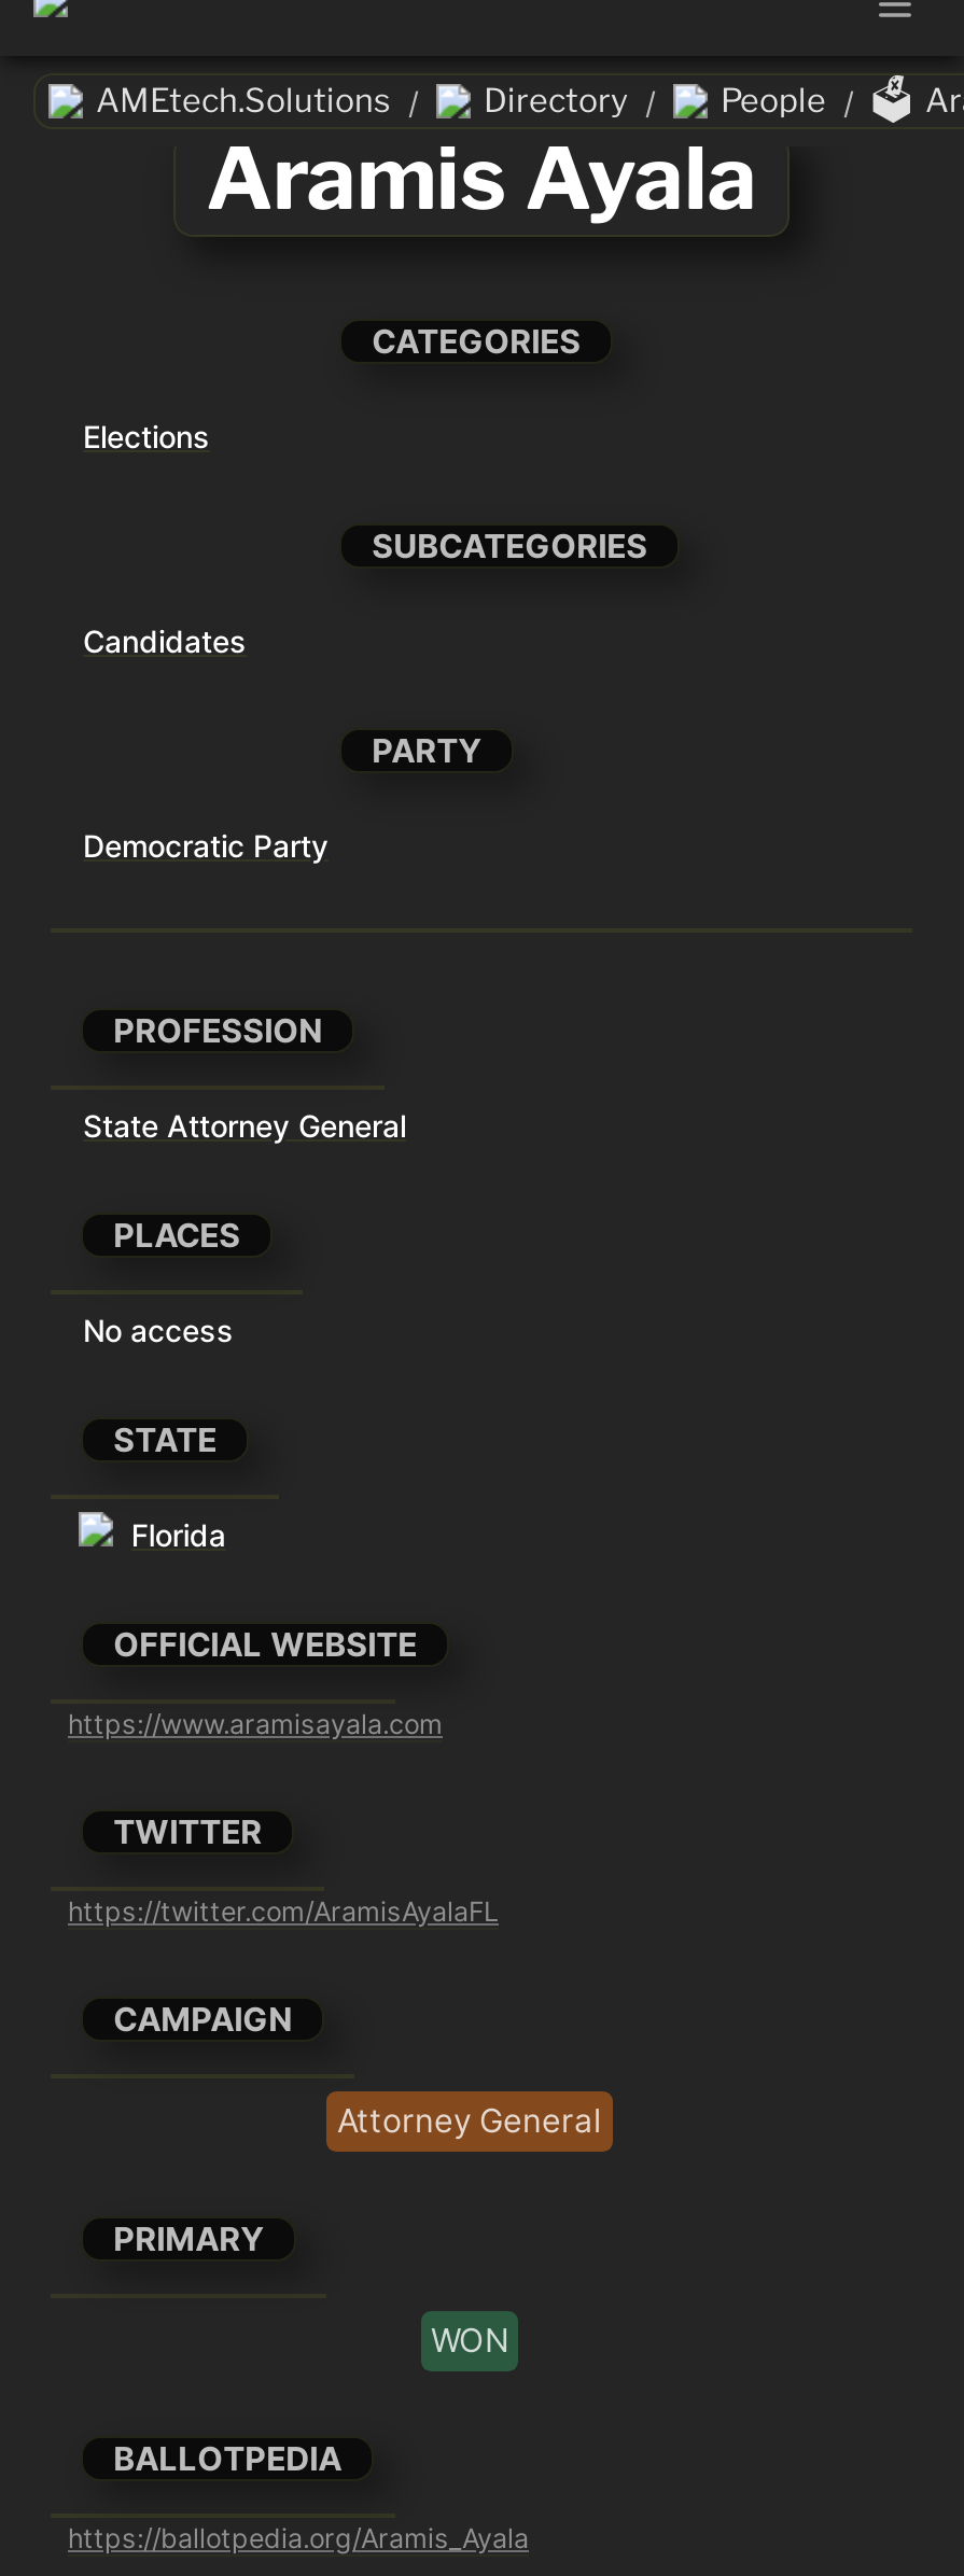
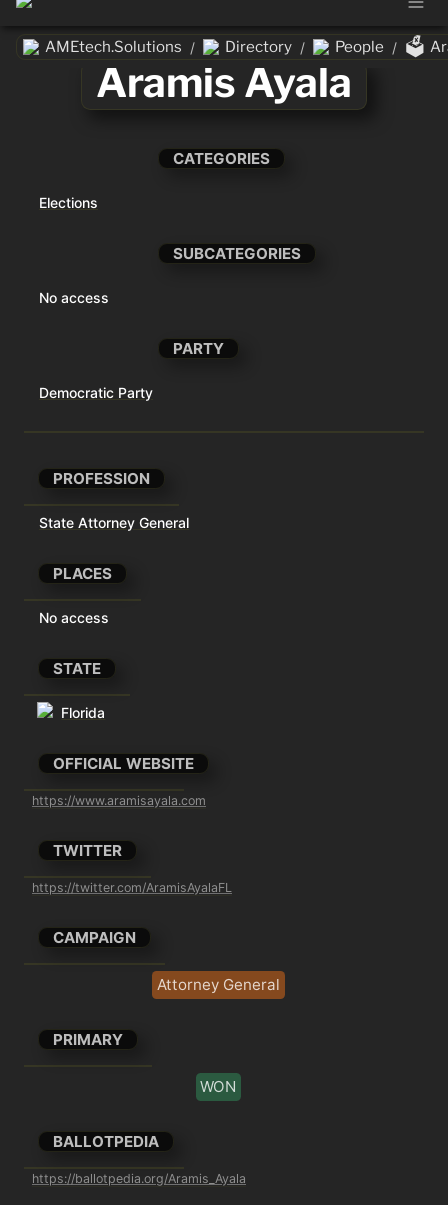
- Candidates
+ No access
